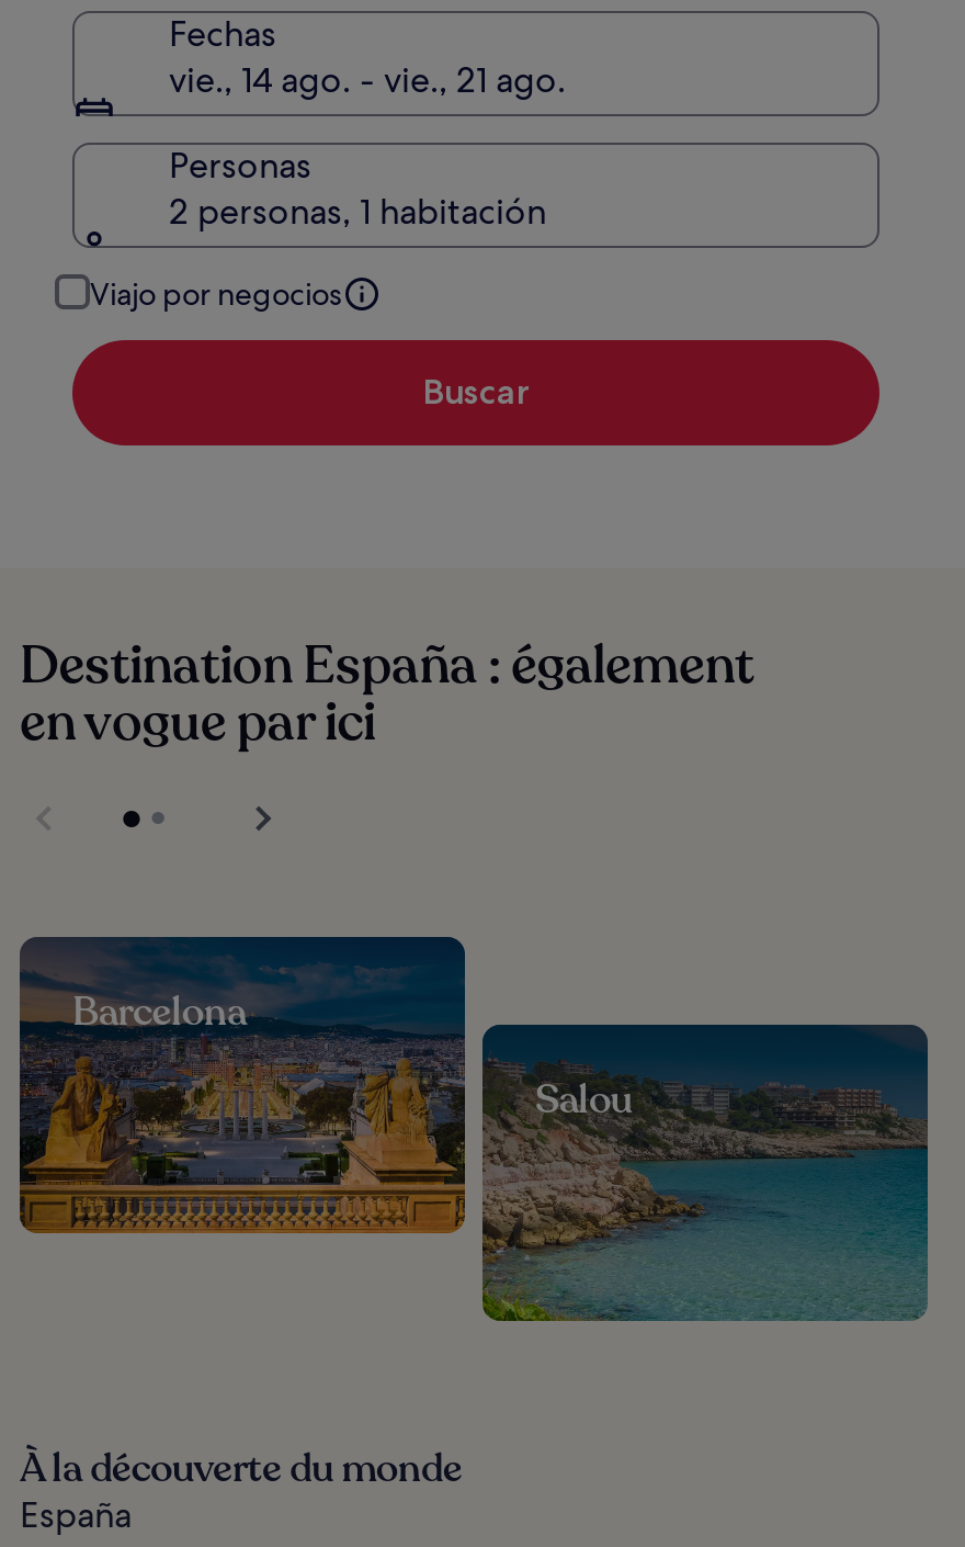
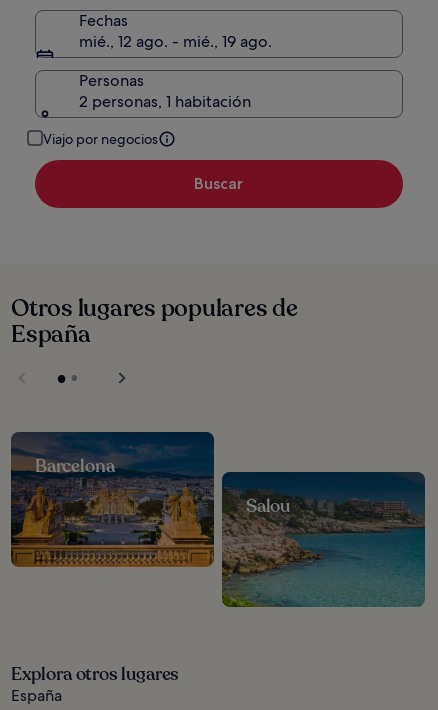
- vie., 14 ago. - vie., 21 ago.
+ mié., 12 ago. - mié., 19 ago.

- Destination España : également
- en vogue par ici
+ Otros lugares populares de
+ España

- À la découverte du monde
+ Explora otros lugares
